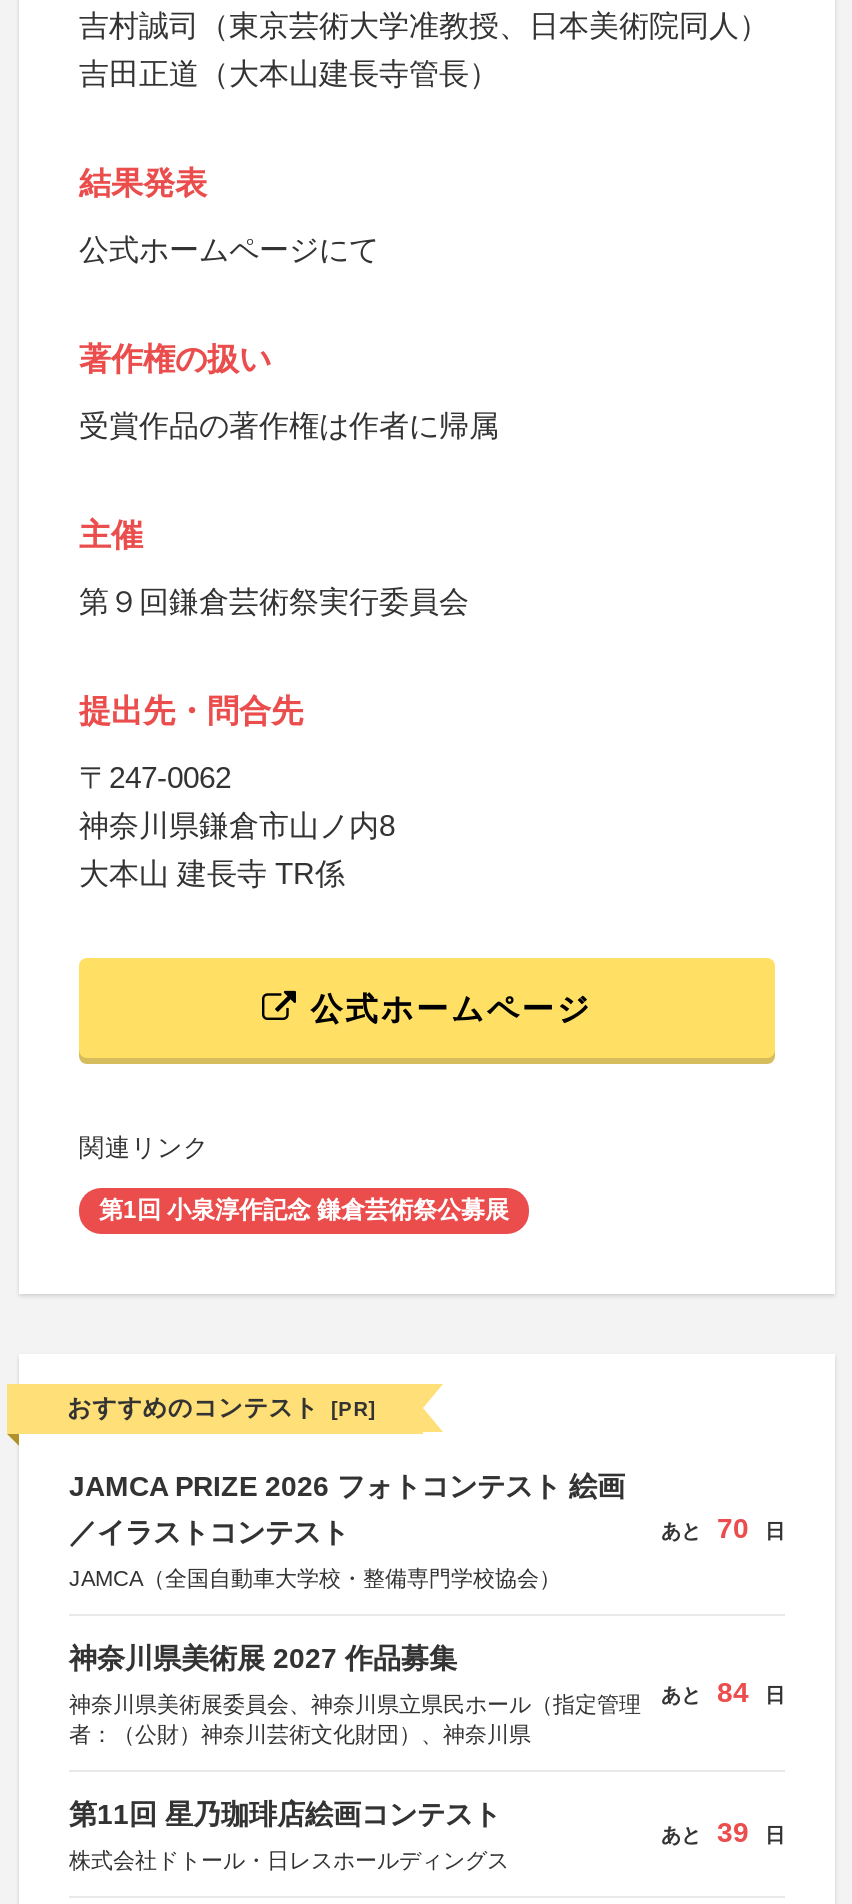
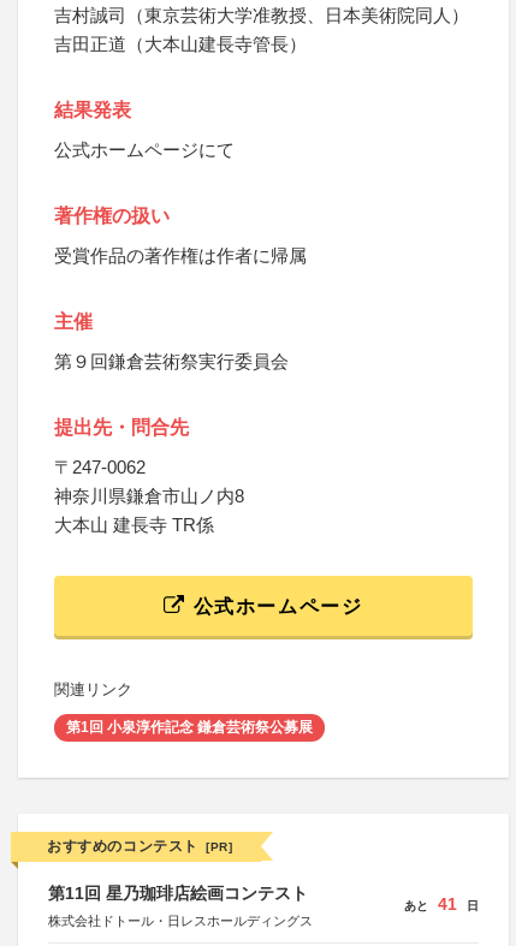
- JAMCA PRIZE 2026 フォトコンテスト 絵画
- ／イラストコンテスト
- JAMCA（全国自動車大学校・整備専門学校協会）

- あと
- 70
- 日

- 神奈川県美術展 2027 作品募集
- 神奈川県美術展委員会、神奈川県立県民ホール（指定管理
- 者：（公財）神奈川芸術文化財団）、神奈川県

- あと
- 84
- 日

- あと 39 日
+ あと 41 日
